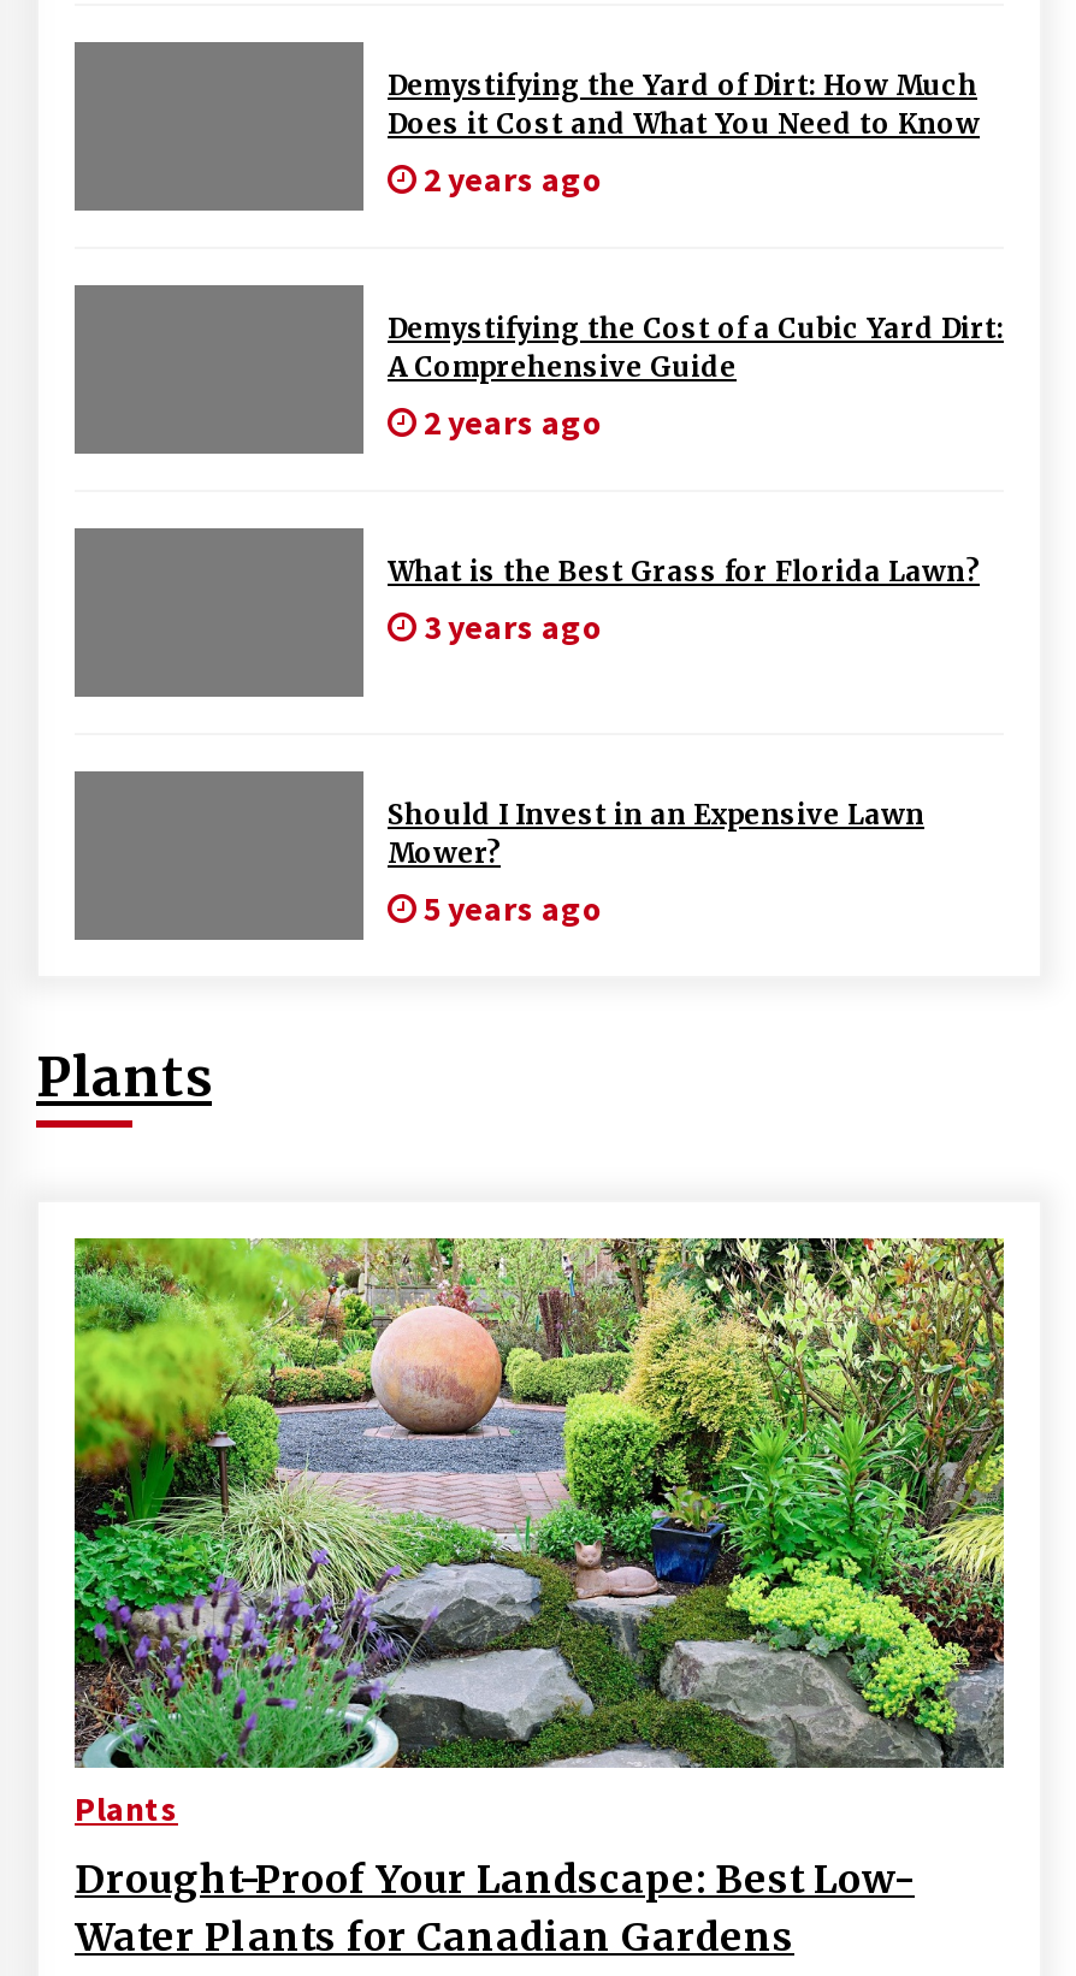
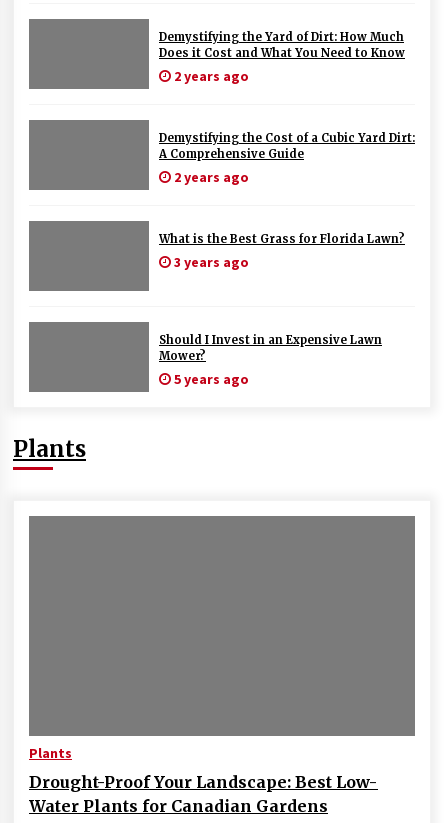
- [image]
